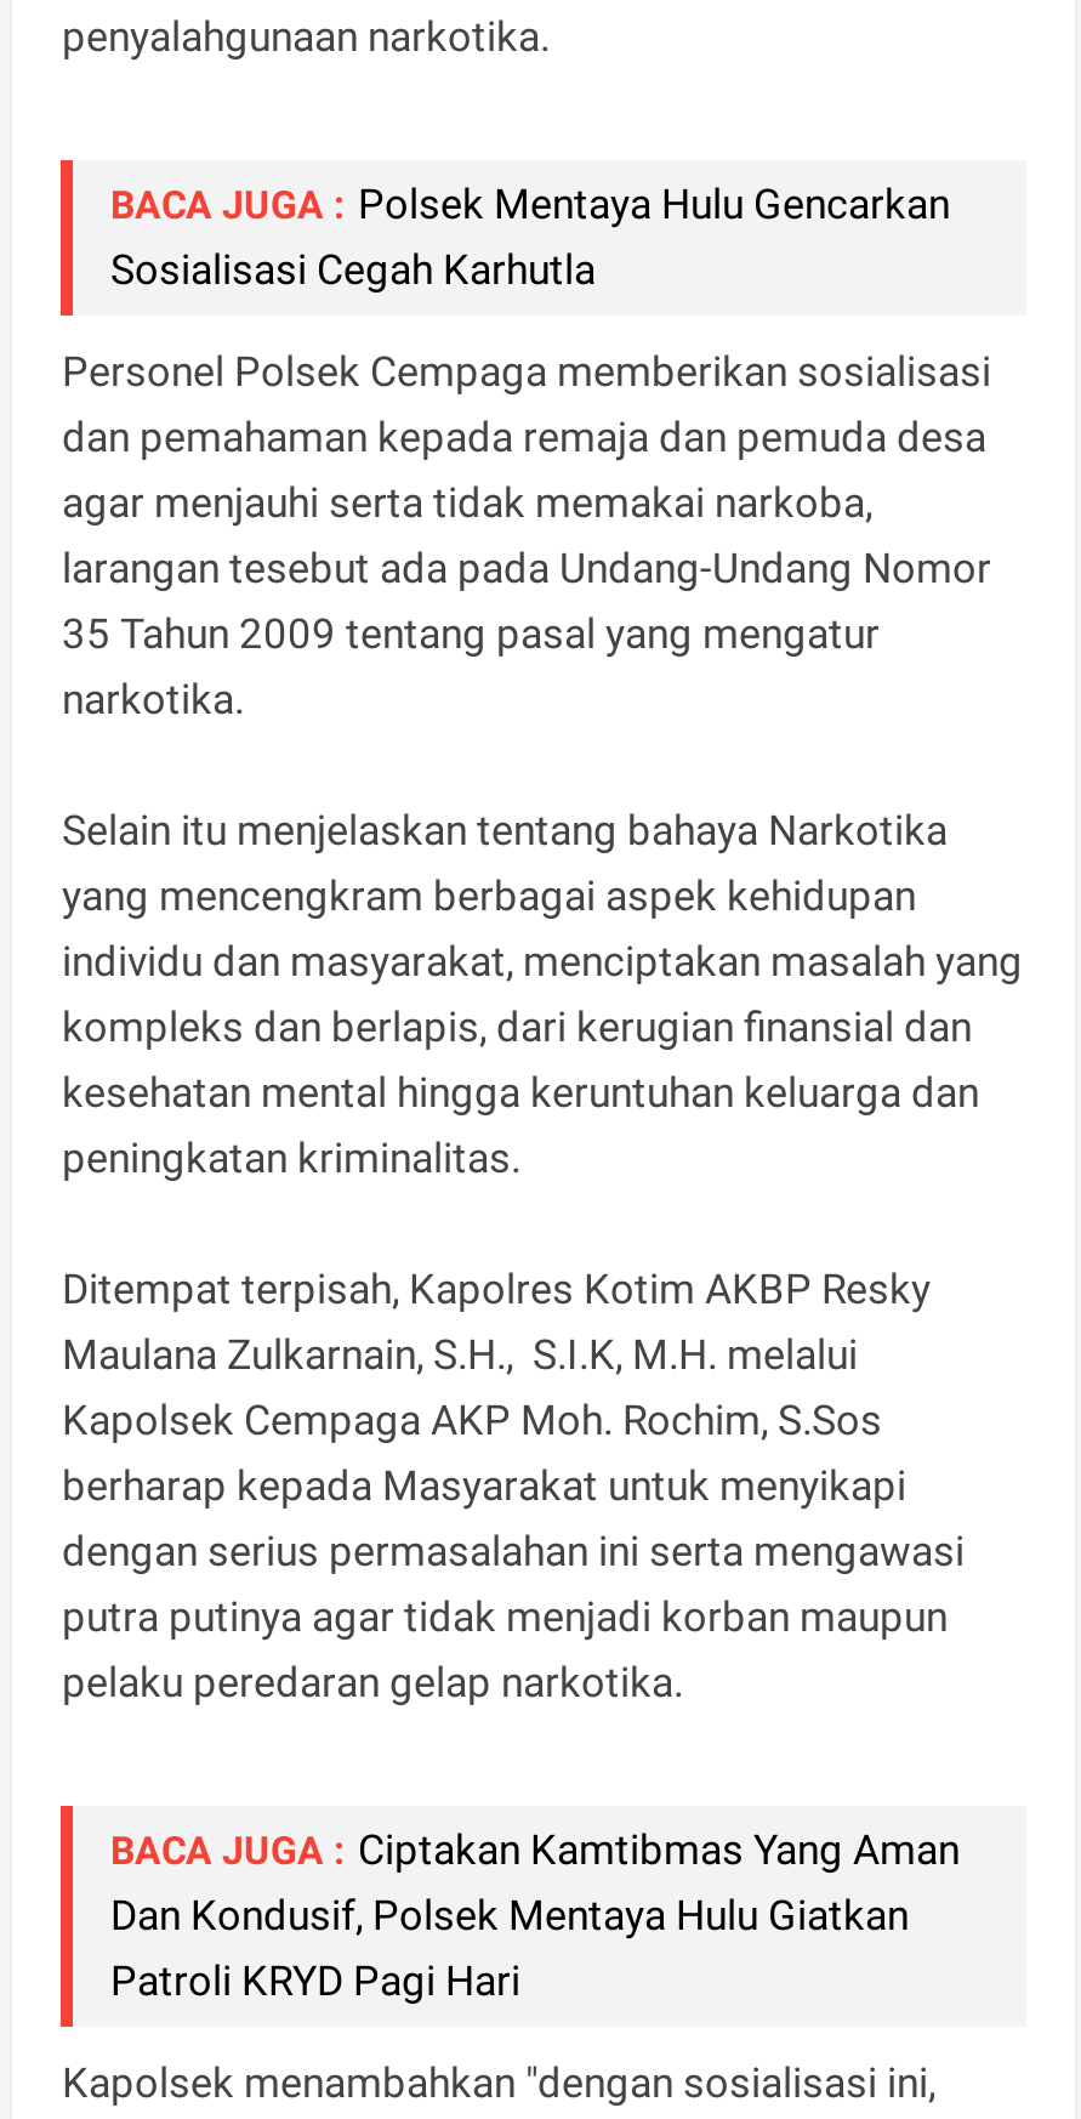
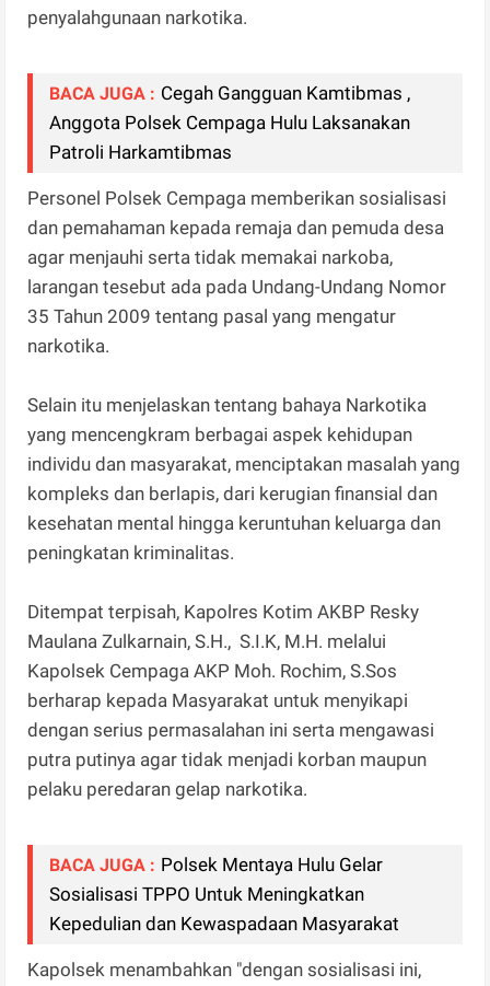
- BACA JUGA : Polsek Mentaya Hulu Gencarkan
- Sosialisasi Cegah Karhutla
+ BACA JUGA : Cegah Gangguan Kamtibmas ,
+ Anggota Polsek Cempaga Hulu Laksanakan
+ Patroli Harkamtibmas

- BACA JUGA : Ciptakan Kamtibmas Yang Aman
- Dan Kondusif, Polsek Mentaya Hulu Giatkan
- Patroli KRYD Pagi Hari
+ BACA JUGA : Polsek Mentaya Hulu Gelar
+ Sosialisasi TPPO Untuk Meningkatkan
+ Kepedulian dan Kewaspadaan Masyarakat
